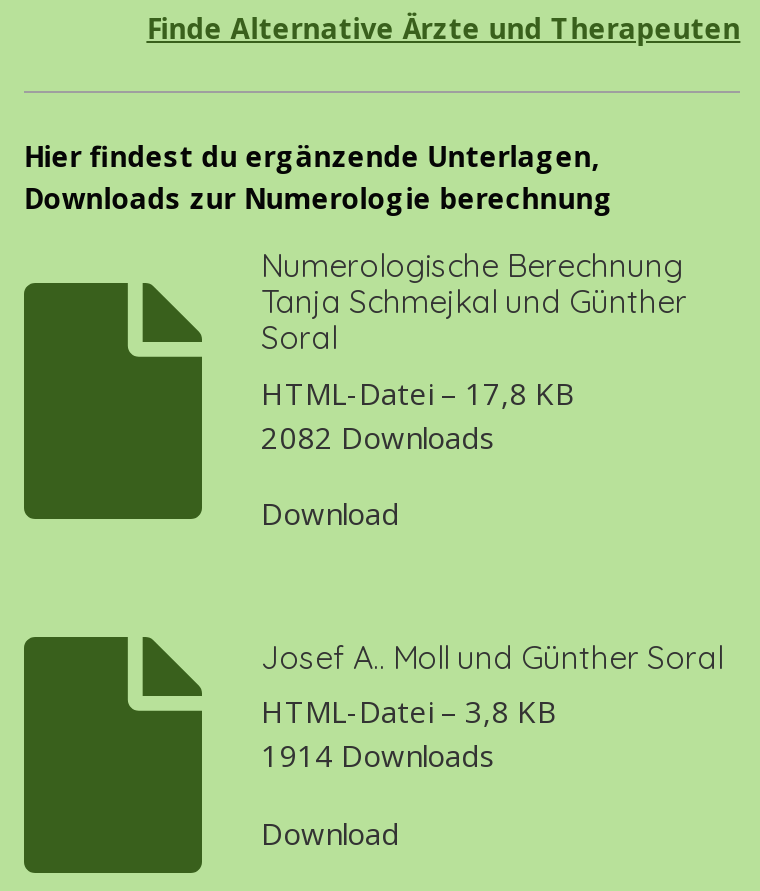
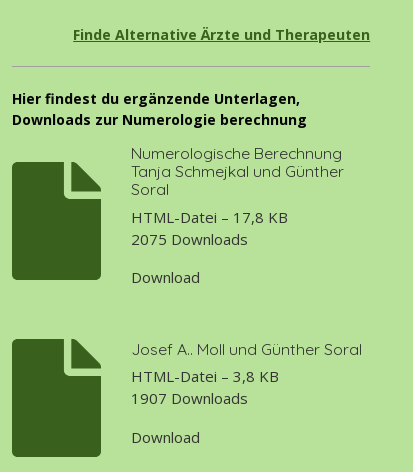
- 2082 Downloads
+ 2075 Downloads

- 1914 Downloads
+ 1907 Downloads
